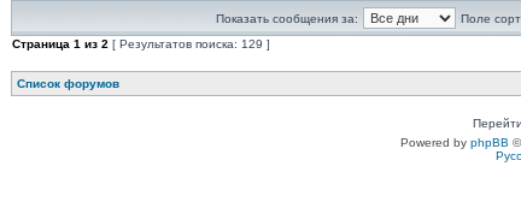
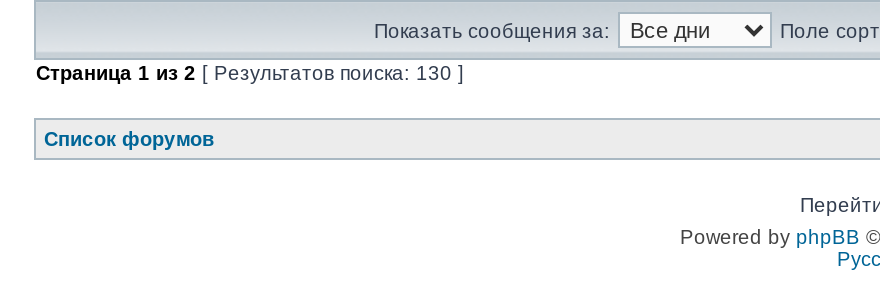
- Страница 1 из 2 [ Результатов поиска: 129 ]
+ Страница 1 из 2 [ Результатов поиска: 130 ]
